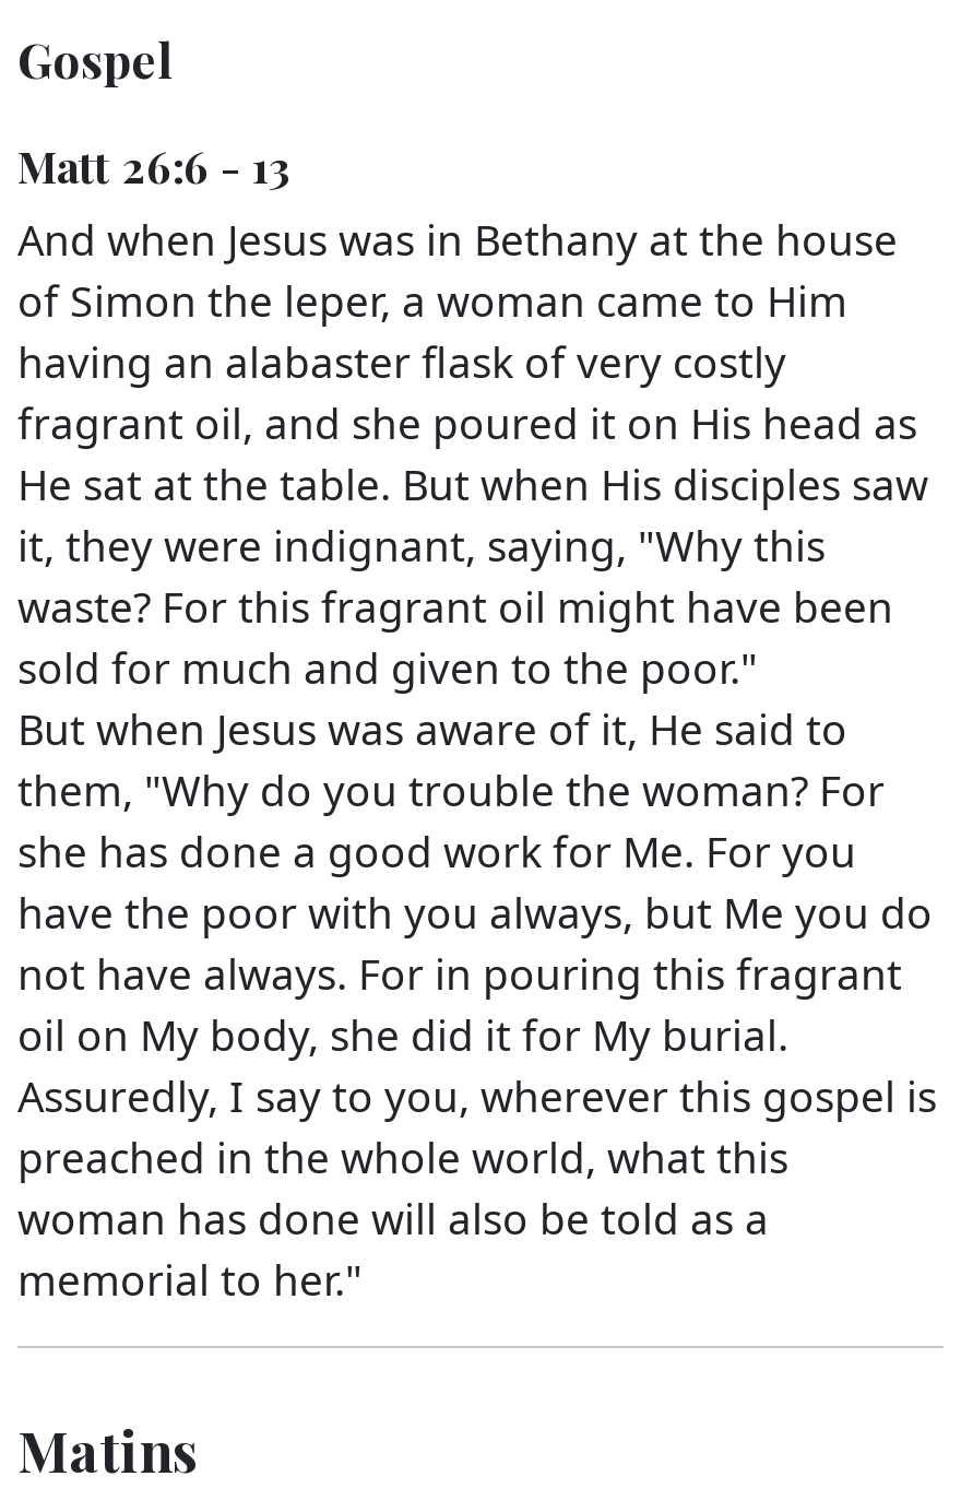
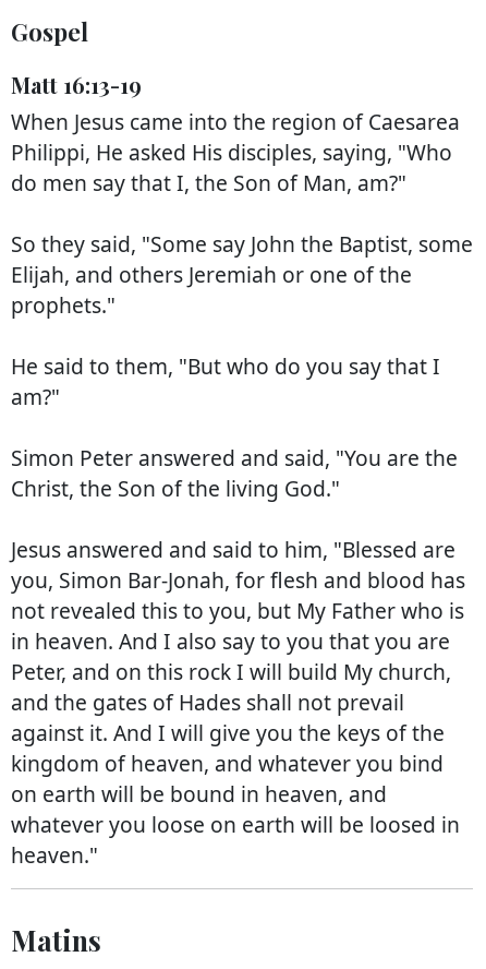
- Matt 26:6 - 13
- And when Jesus was in Bethany at the house
- of Simon the leper, a woman came to Him
- having an alabaster flask of very costly
- fragrant oil, and she poured it on His head as
- He sat at the table. But when His disciples saw
- it, they were indignant, saying, "Why this
- waste? For this fragrant oil might have been
- sold for much and given to the poor."
- But when Jesus was aware of it, He said to
- them, "Why do you trouble the woman? For
- she has done a good work for Me. For you
- have the poor with you always, but Me you do
- not have always. For in pouring this fragrant
- oil on My body, she did it for My burial.
- Assuredly, I say to you, wherever this gospel is
- preached in the whole world, what this
- woman has done will also be told as a
- memorial to her."
+ Matt 16:13-19
+ When Jesus came into the region of Caesarea
+ Philippi, He asked His disciples, saying, "Who
+ do men say that I, the Son of Man, am?"
+ So they said, "Some say John the Baptist, some
+ Elijah, and others Jeremiah or one of the
+ prophets."
+ He said to them, "But who do you say that I
+ am?"
+ Simon Peter answered and said, "You are the
+ Christ, the Son of the living God."
+ Jesus answered and said to him, "Blessed are
+ you, Simon Bar-Jonah, for flesh and blood has
+ not revealed this to you, but My Father who is
+ in heaven. And I also say to you that you are
+ Peter, and on this rock I will build My church,
+ and the gates of Hades shall not prevail
+ against it. And I will give you the keys of the
+ kingdom of heaven, and whatever you bind
+ on earth will be bound in heaven, and
+ whatever you loose on earth will be loosed in
+ heaven."
